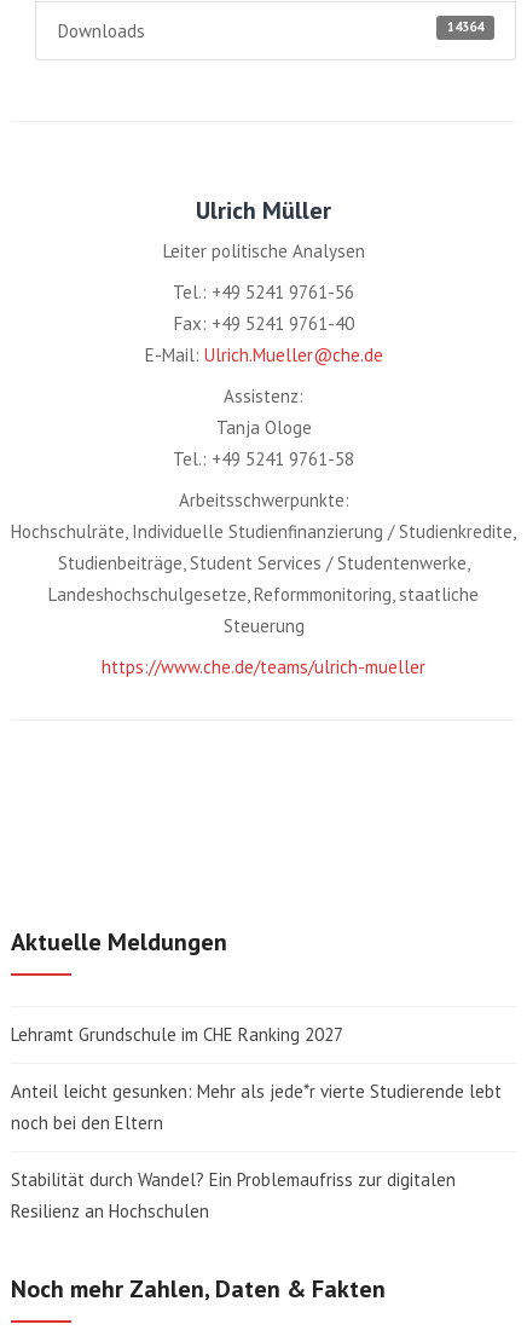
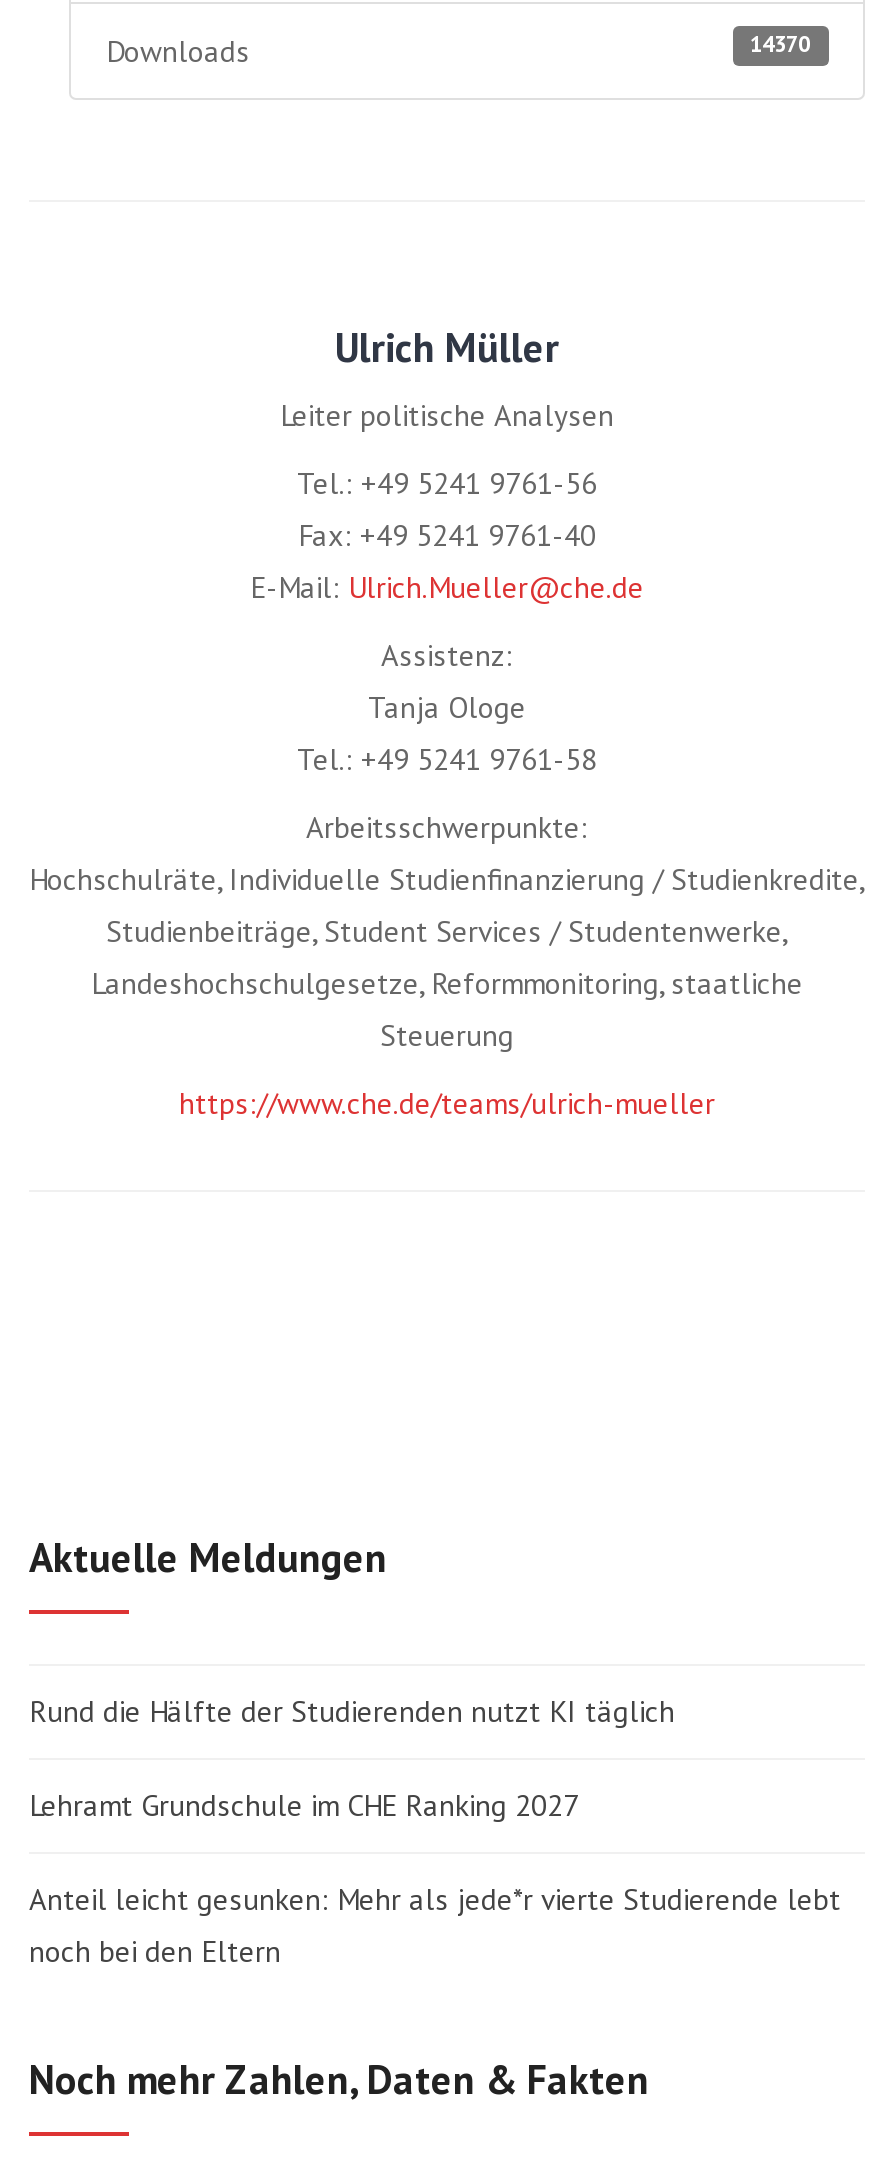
- 14364
+ 14370

+ Rund die Hälfte der Studierenden nutzt KI täglich

moved down: Lehramt Grundschule im CHE Ranking 2027 | Anteil leicht gesunken: Mehr als jede*r vierte Studierende lebt | noch bei den Eltern

- Stabilität durch Wandel? Ein Problemaufriss zur digitalen
- Resilienz an Hochschulen
